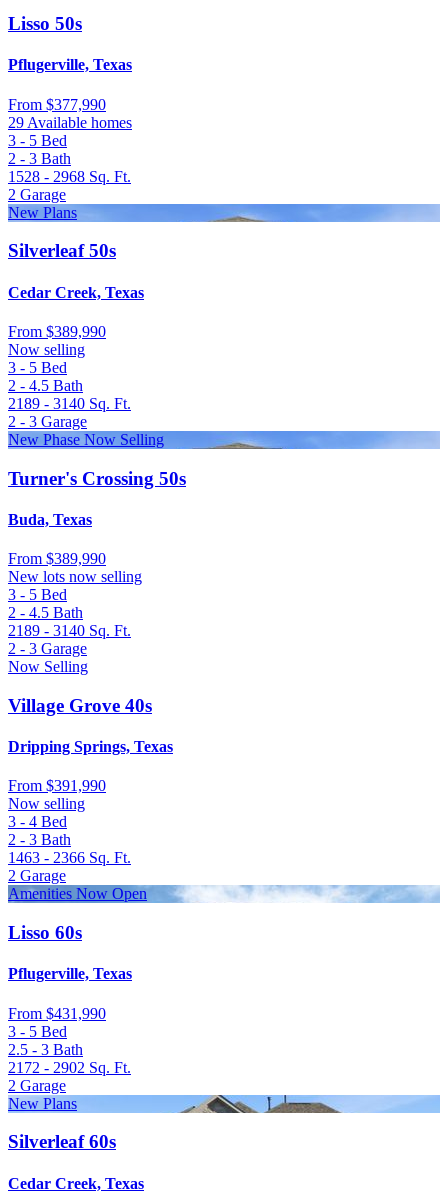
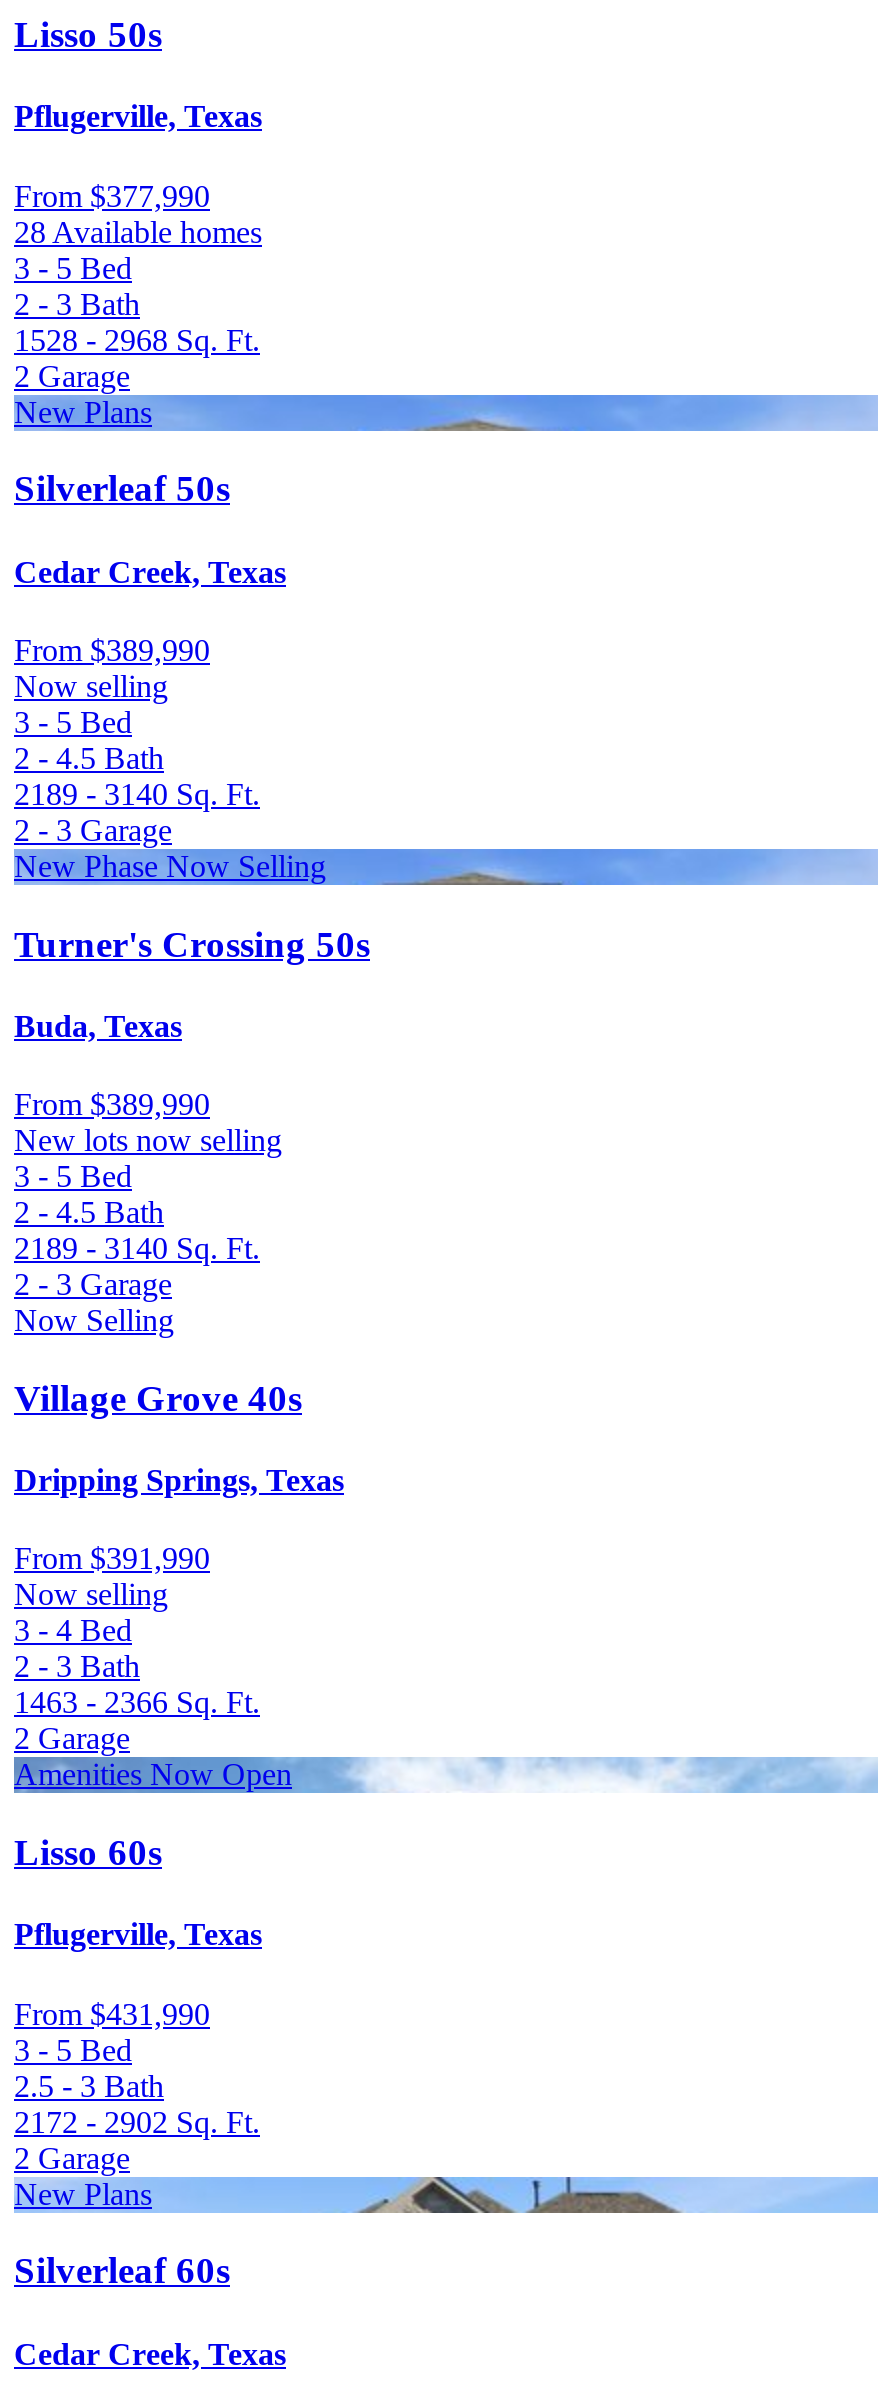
- 29 Available homes
+ 28 Available homes
